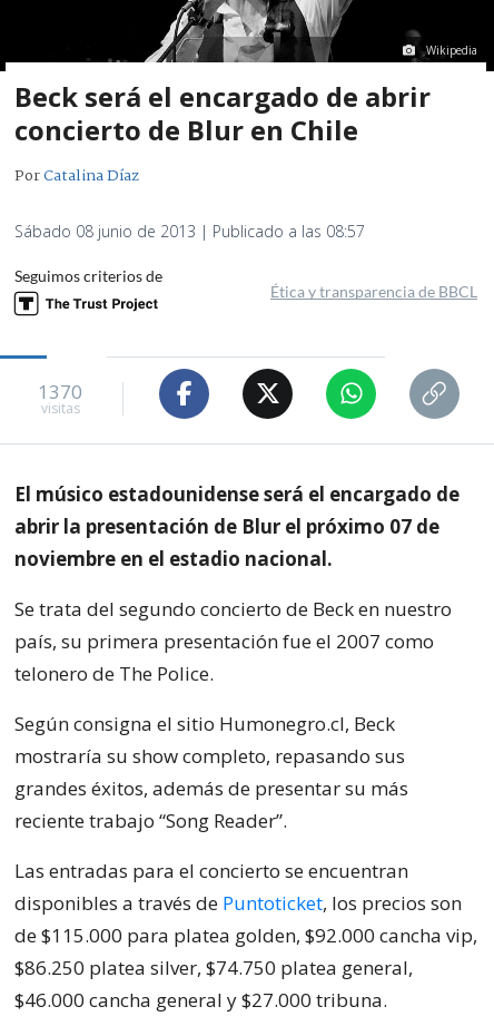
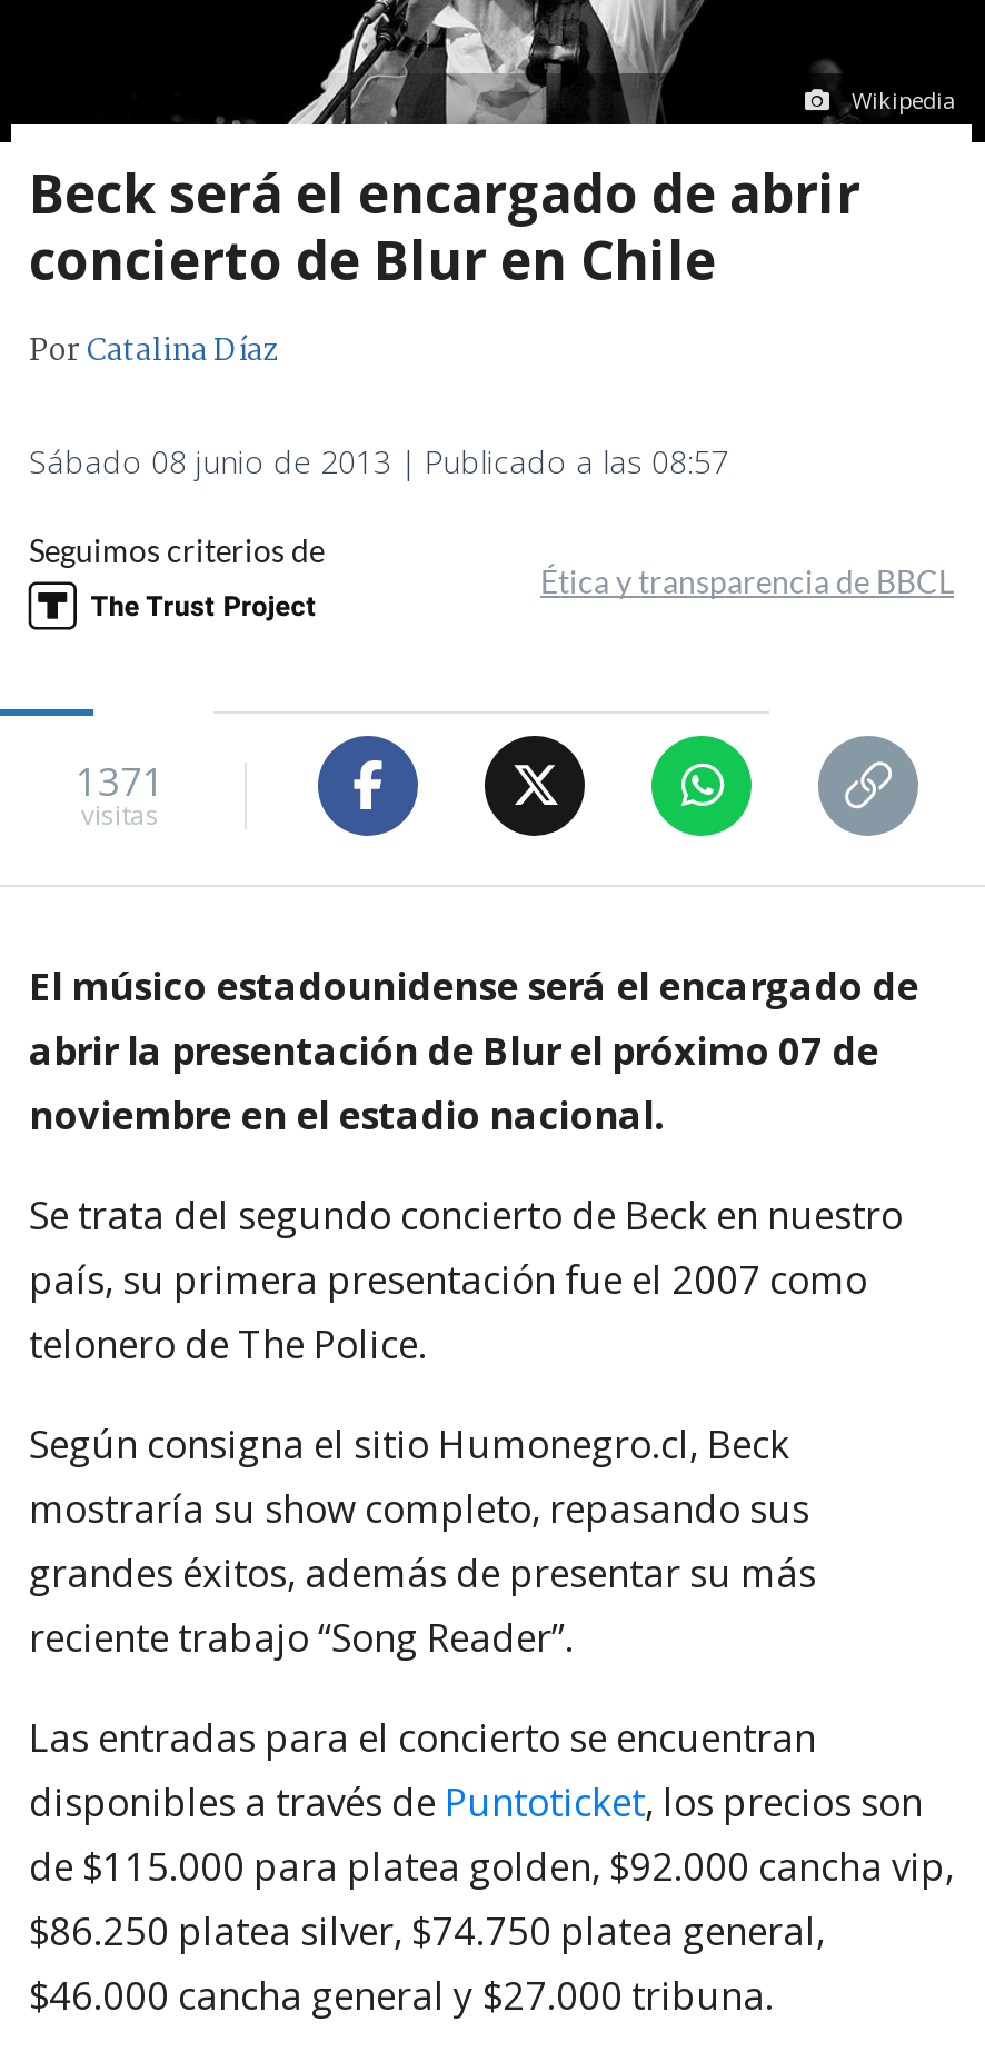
- 1370
+ 1371
